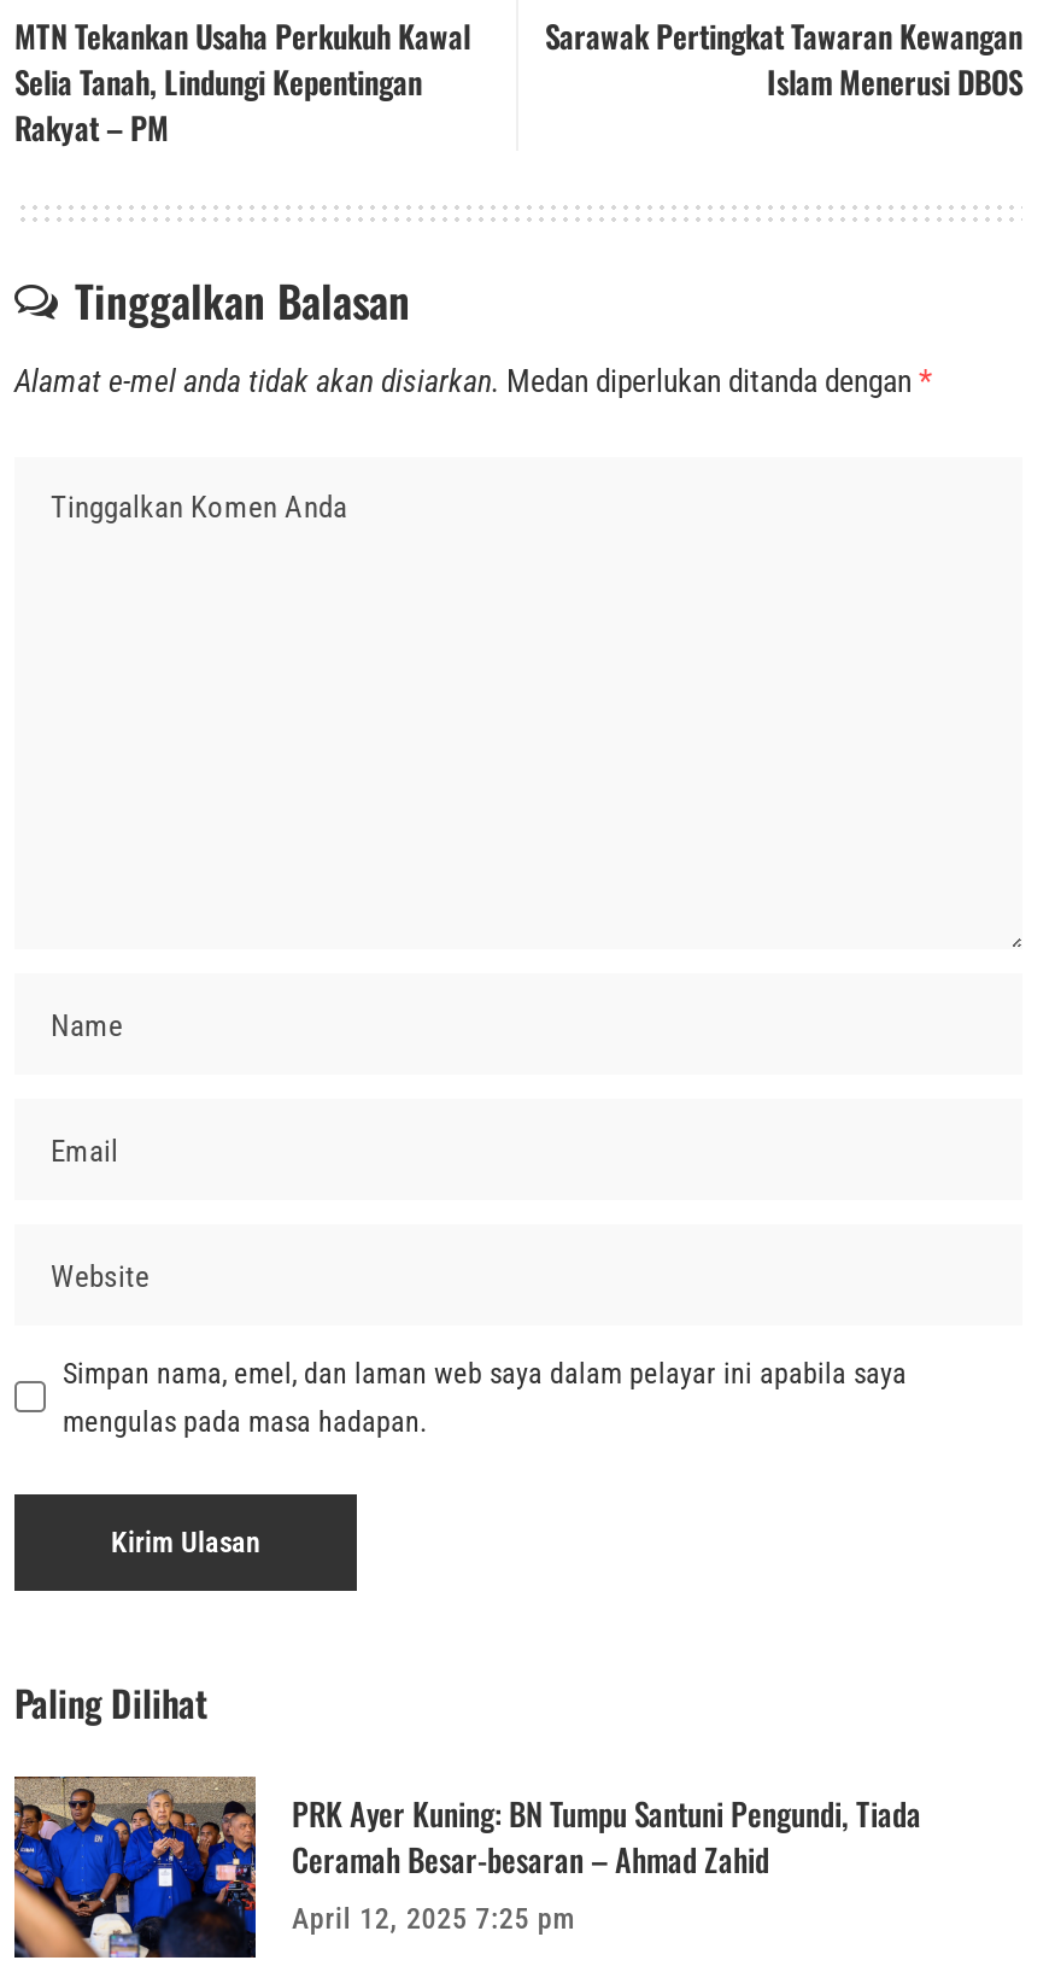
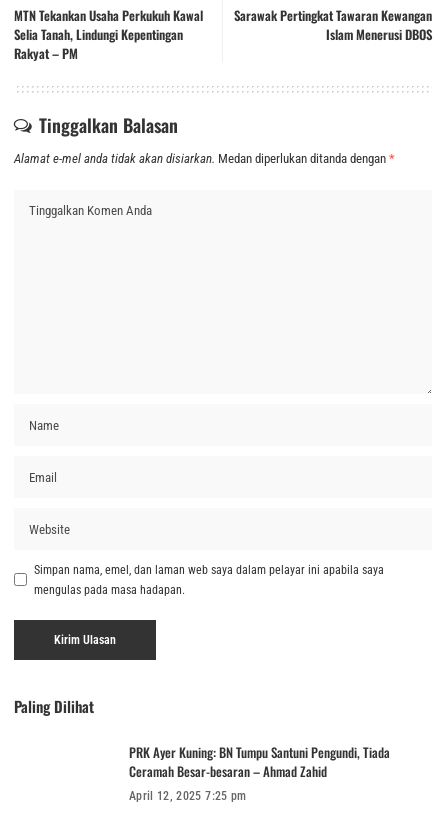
- [image]
